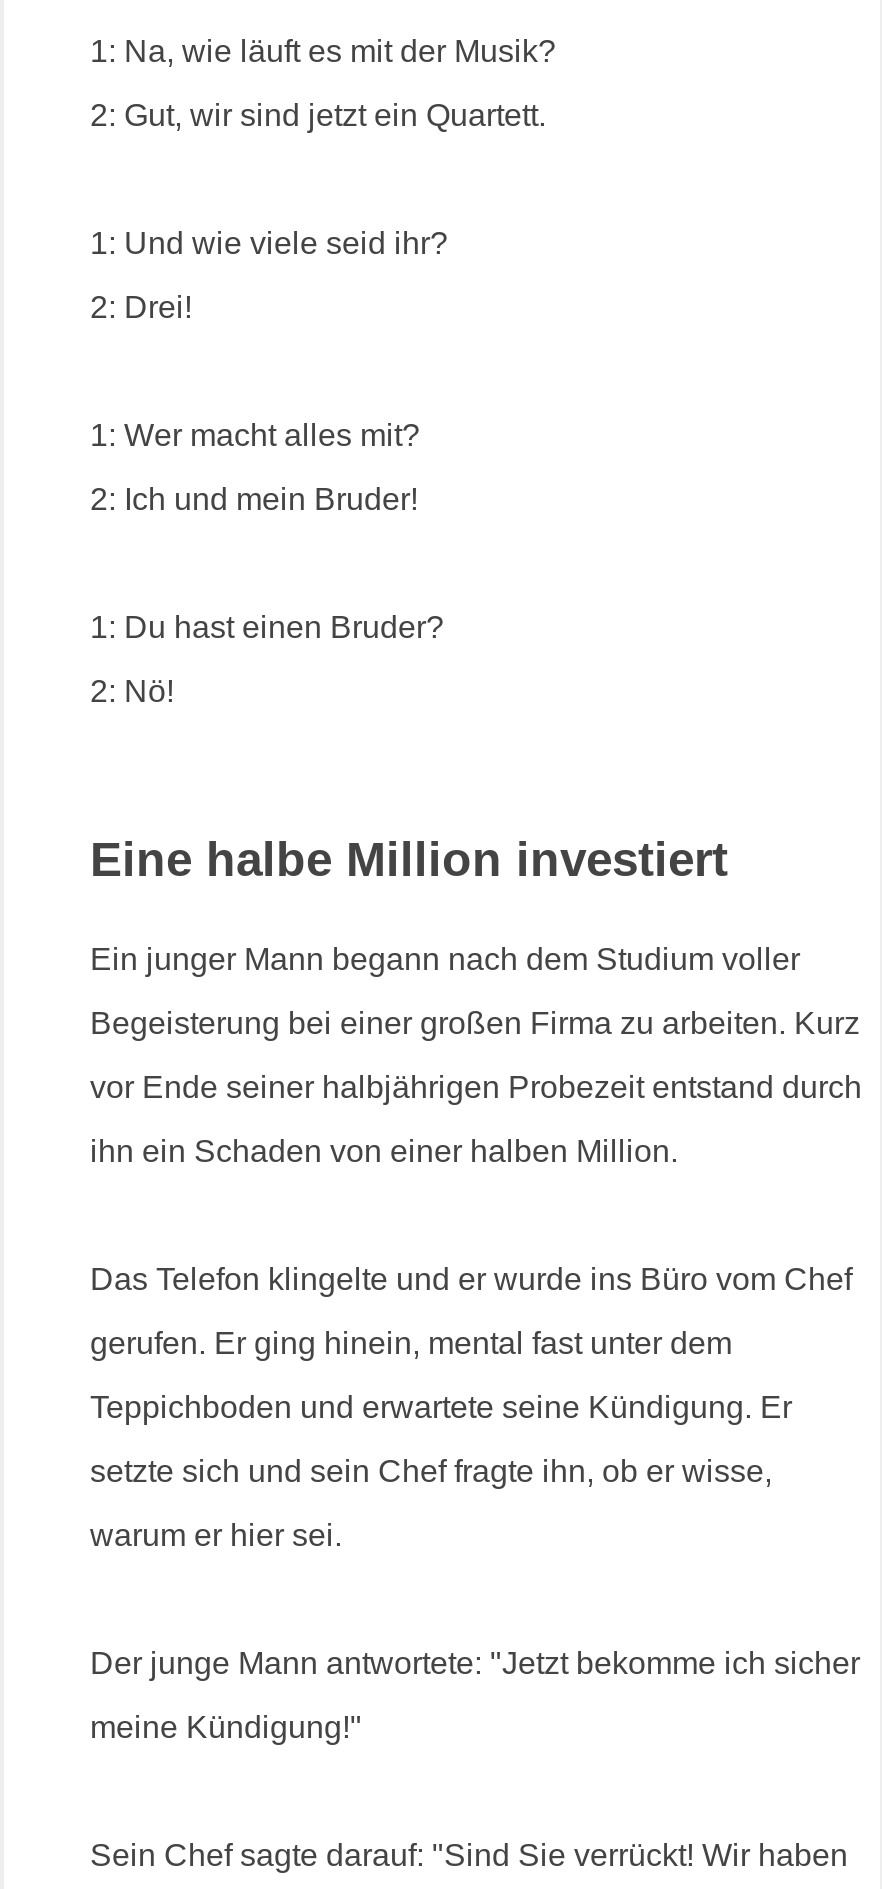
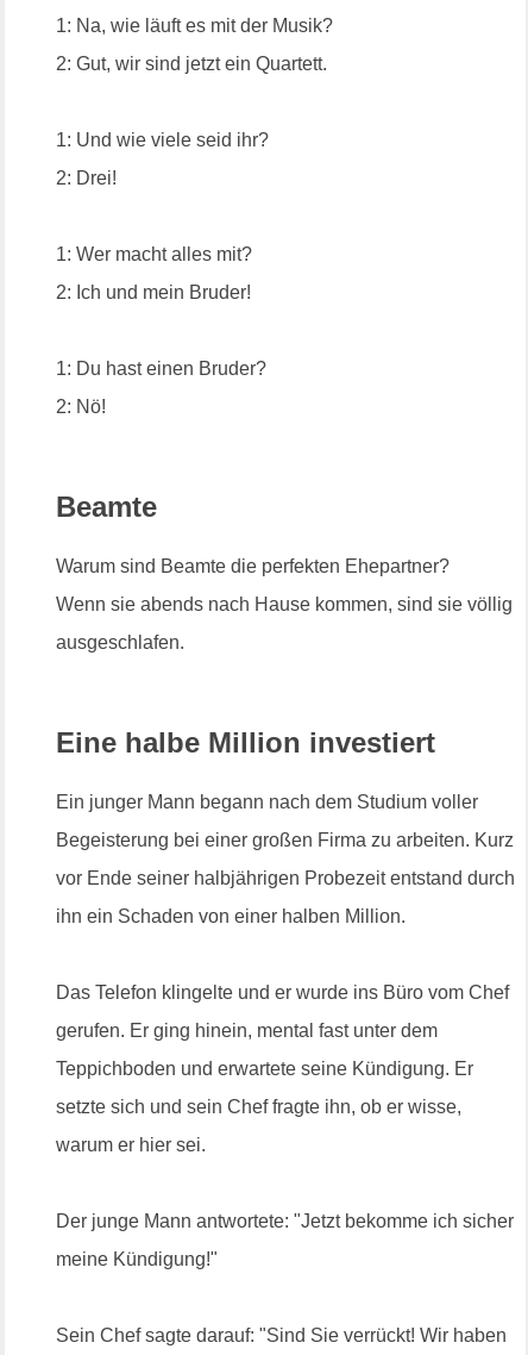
+ Beamte
+ Warum sind Beamte die perfekten Ehepartner?
+ Wenn sie abends nach Hause kommen, sind sie völlig
+ ausgeschlafen.
